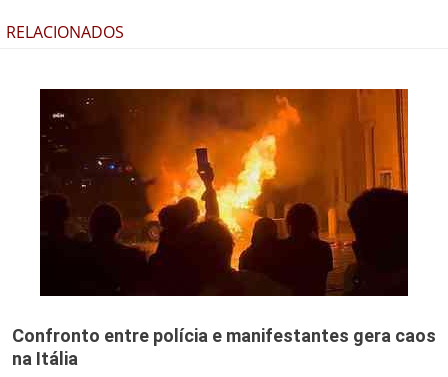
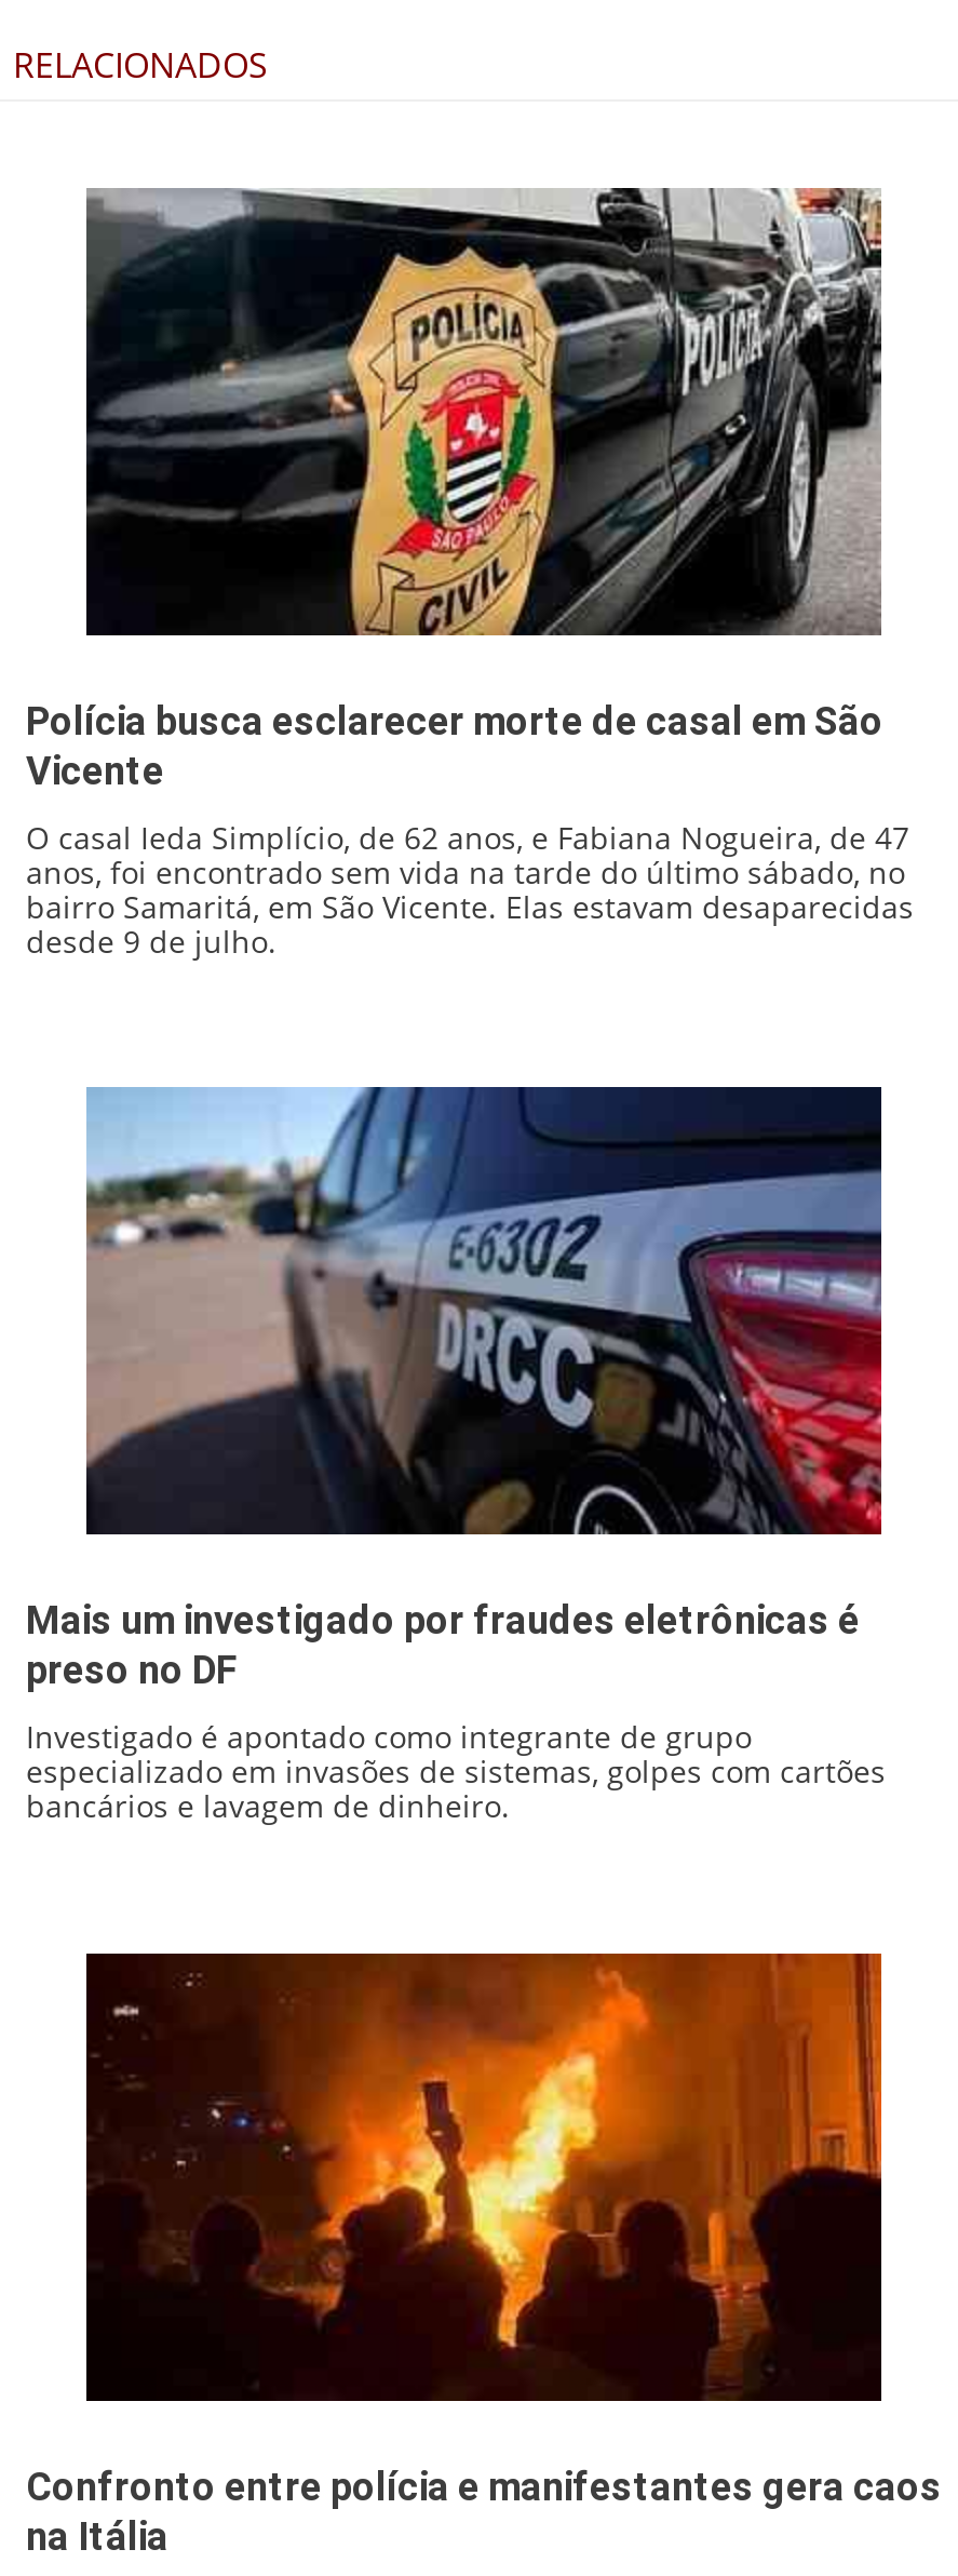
+ [image]
+ Polícia busca esclarecer morte de casal em São
+ Vicente
+ O casal Ieda Simplício, de 62 anos, e Fabiana Nogueira, de 47
+ anos, foi encontrado sem vida na tarde do último sábado, no
+ bairro Samaritá, em São Vicente. Elas estavam desaparecidas
+ desde 9 de julho.

+ [image]
+ Mais um investigado por fraudes eletrônicas é
+ preso no DF
+ Investigado é apontado como integrante de grupo
+ especializado em invasões de sistemas, golpes com cartões
+ bancários e lavagem de dinheiro.
